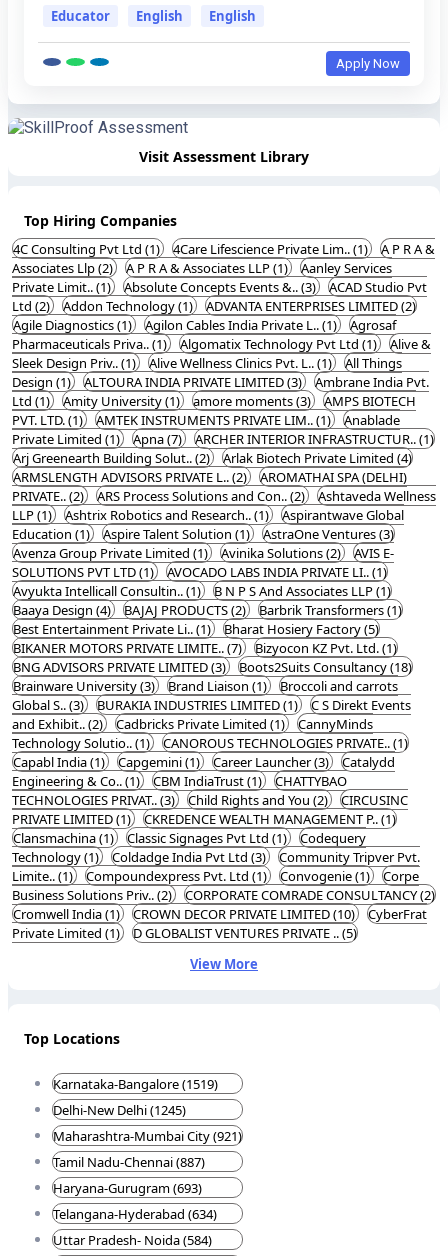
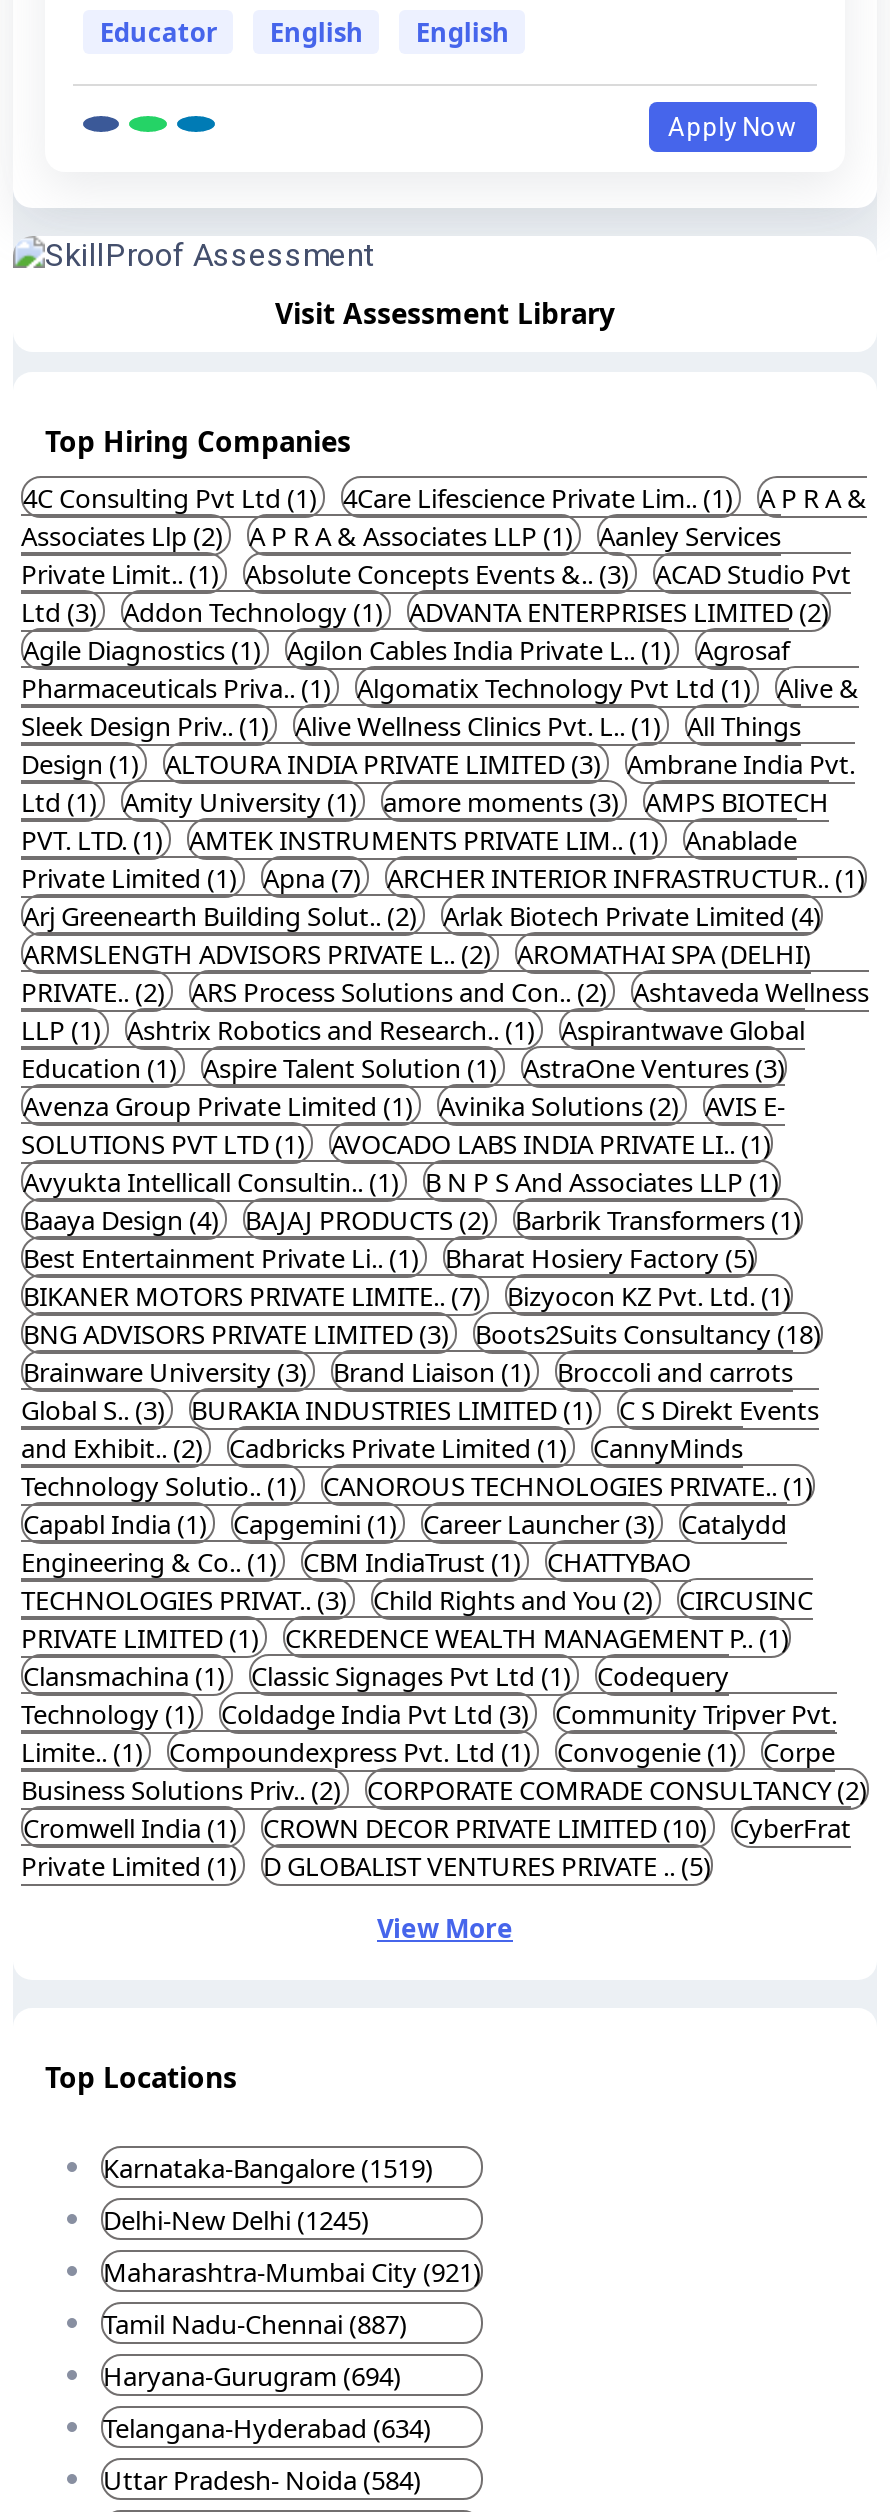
- Ltd (2) Addon Technology (1) ADVANTA ENTERPRISES LIMITED (2)
+ Ltd (3) Addon Technology (1) ADVANTA ENTERPRISES LIMITED (2)

- Haryana-Gurugram (693)
+ Haryana-Gurugram (694)
